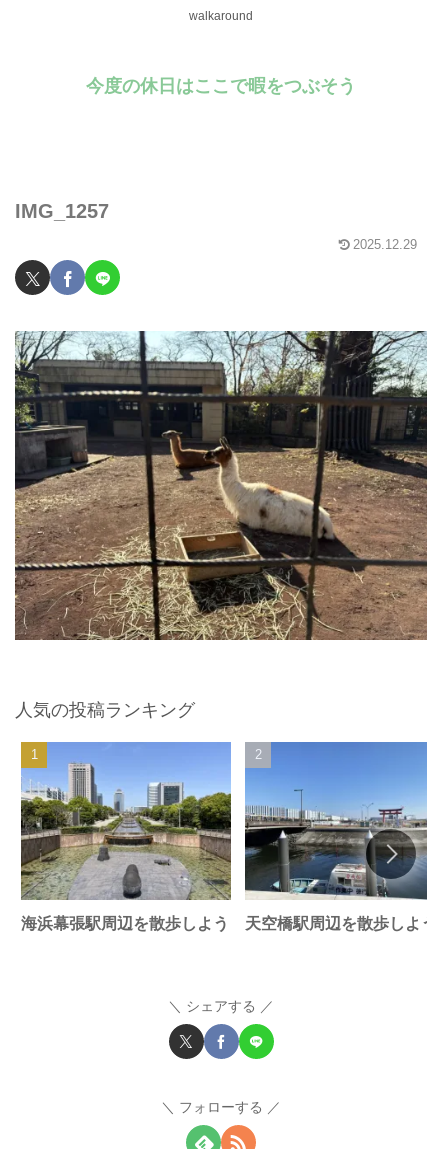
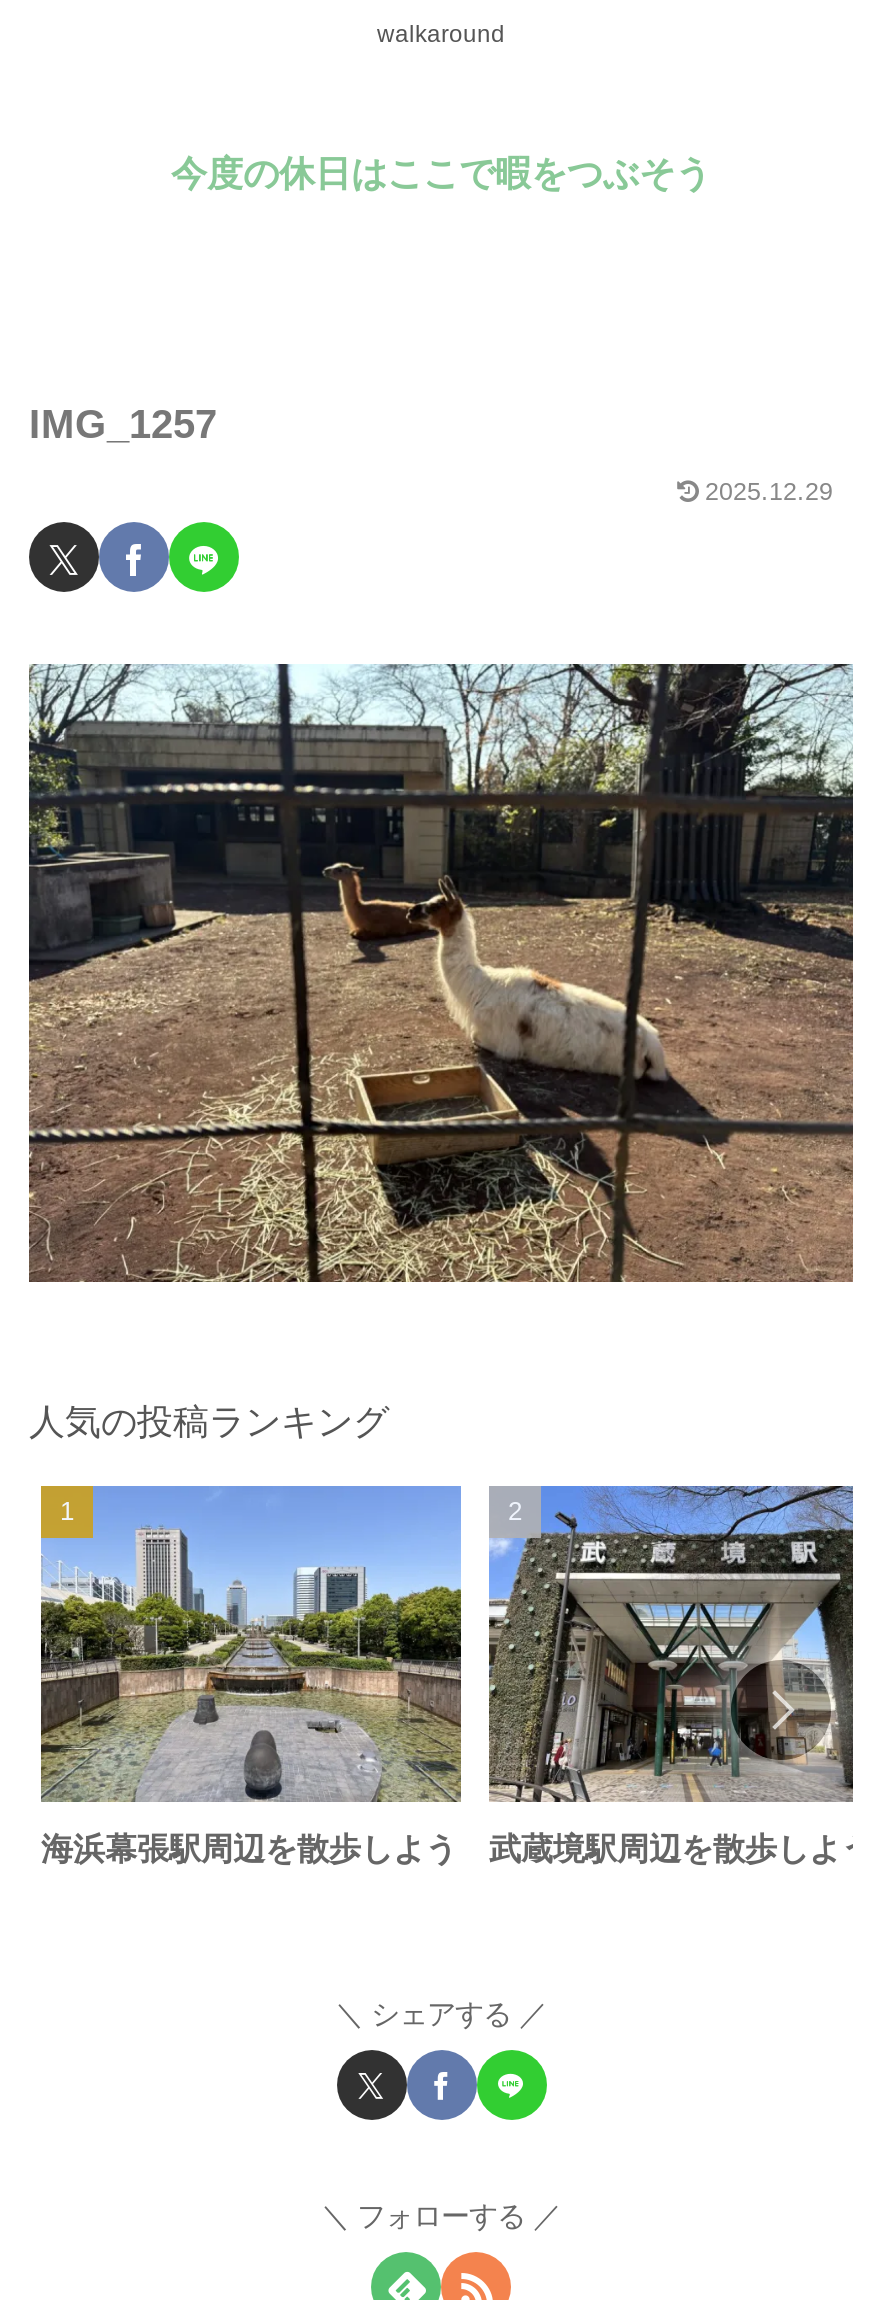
- [image]
- 天空橋駅周辺を散歩しよう
+ [image]
+ 武蔵境駅周辺を散歩しよう
